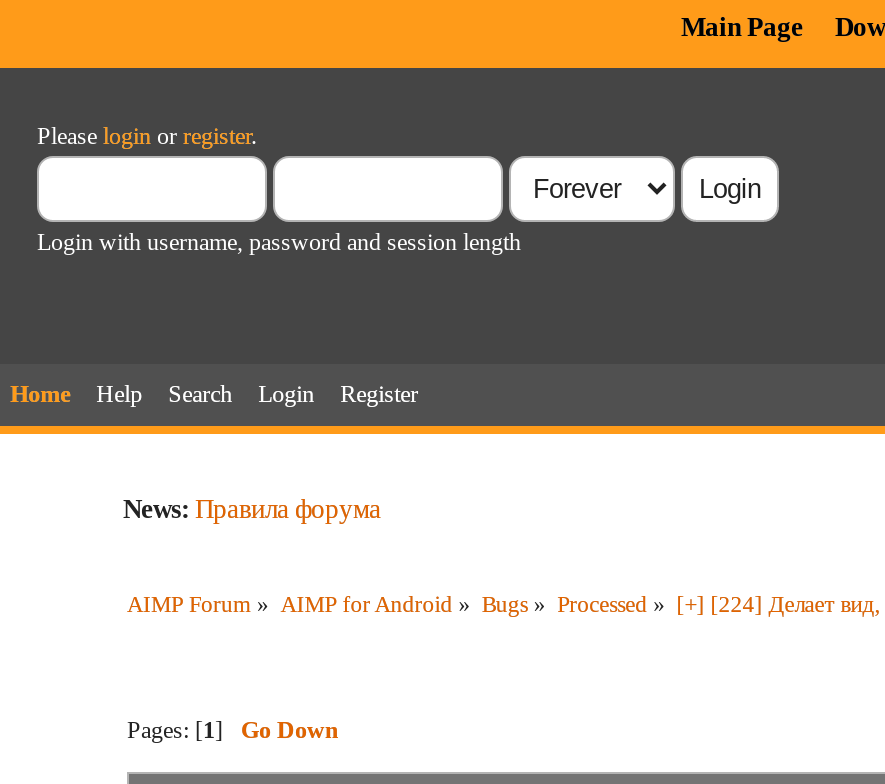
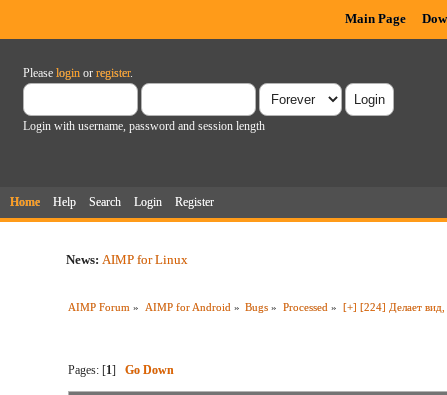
- News: Правила форума
+ News: AIMP for Linux
